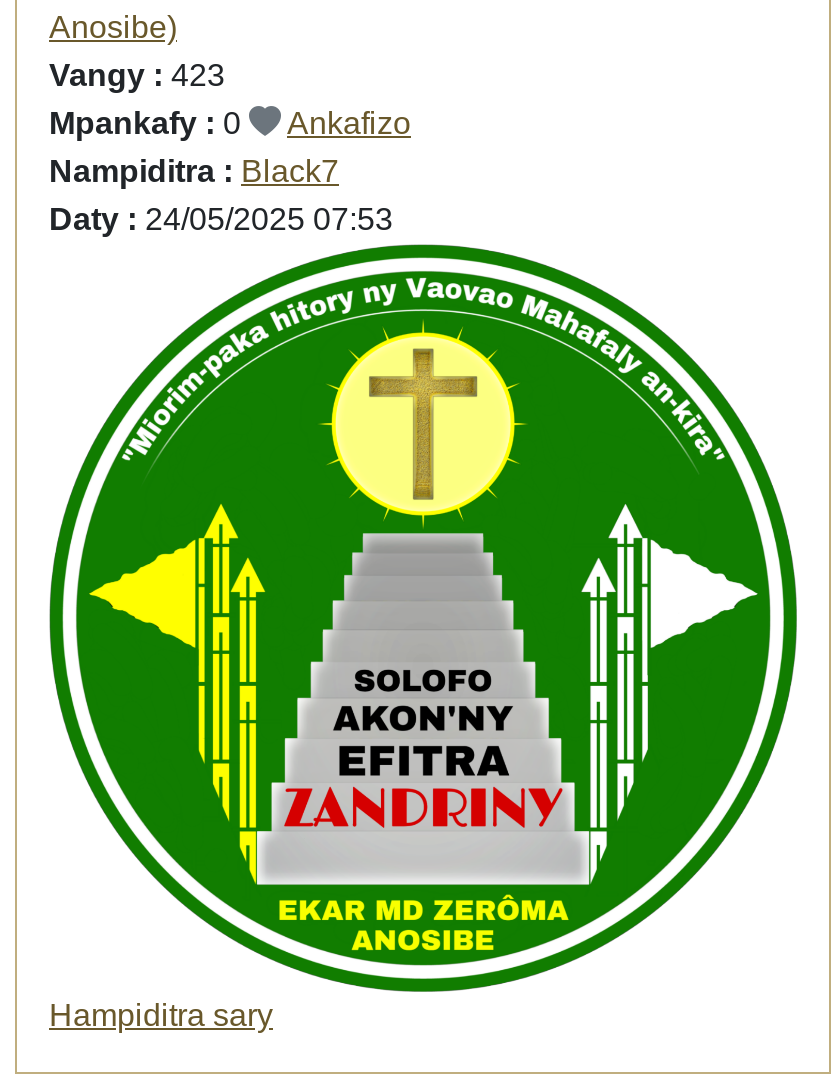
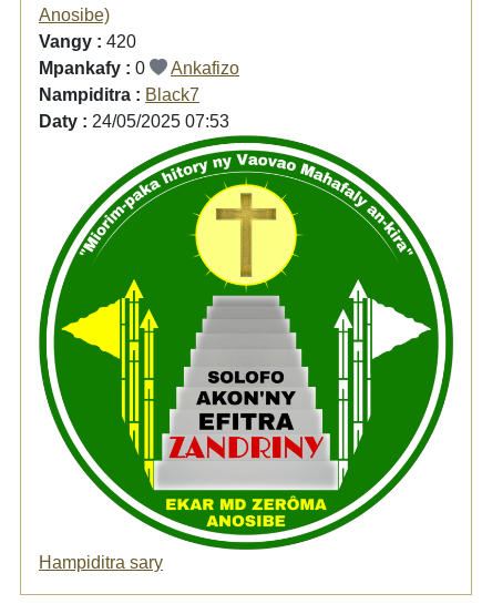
- Vangy : 423
+ Vangy : 420
